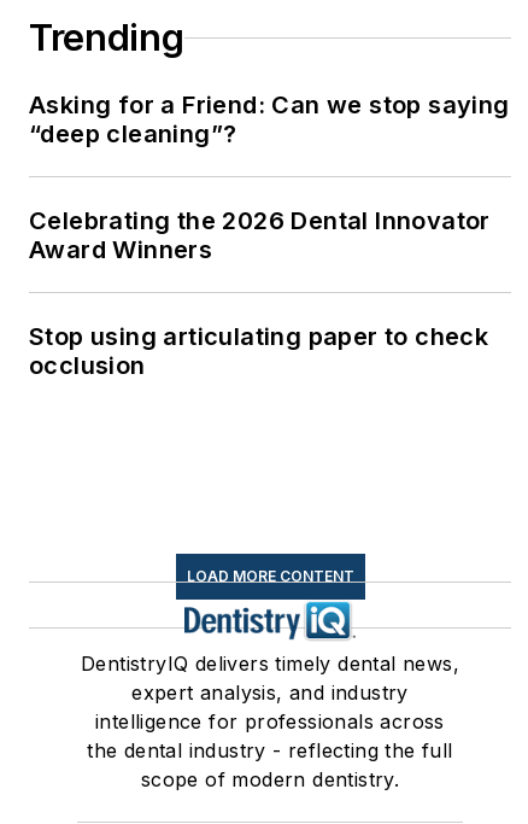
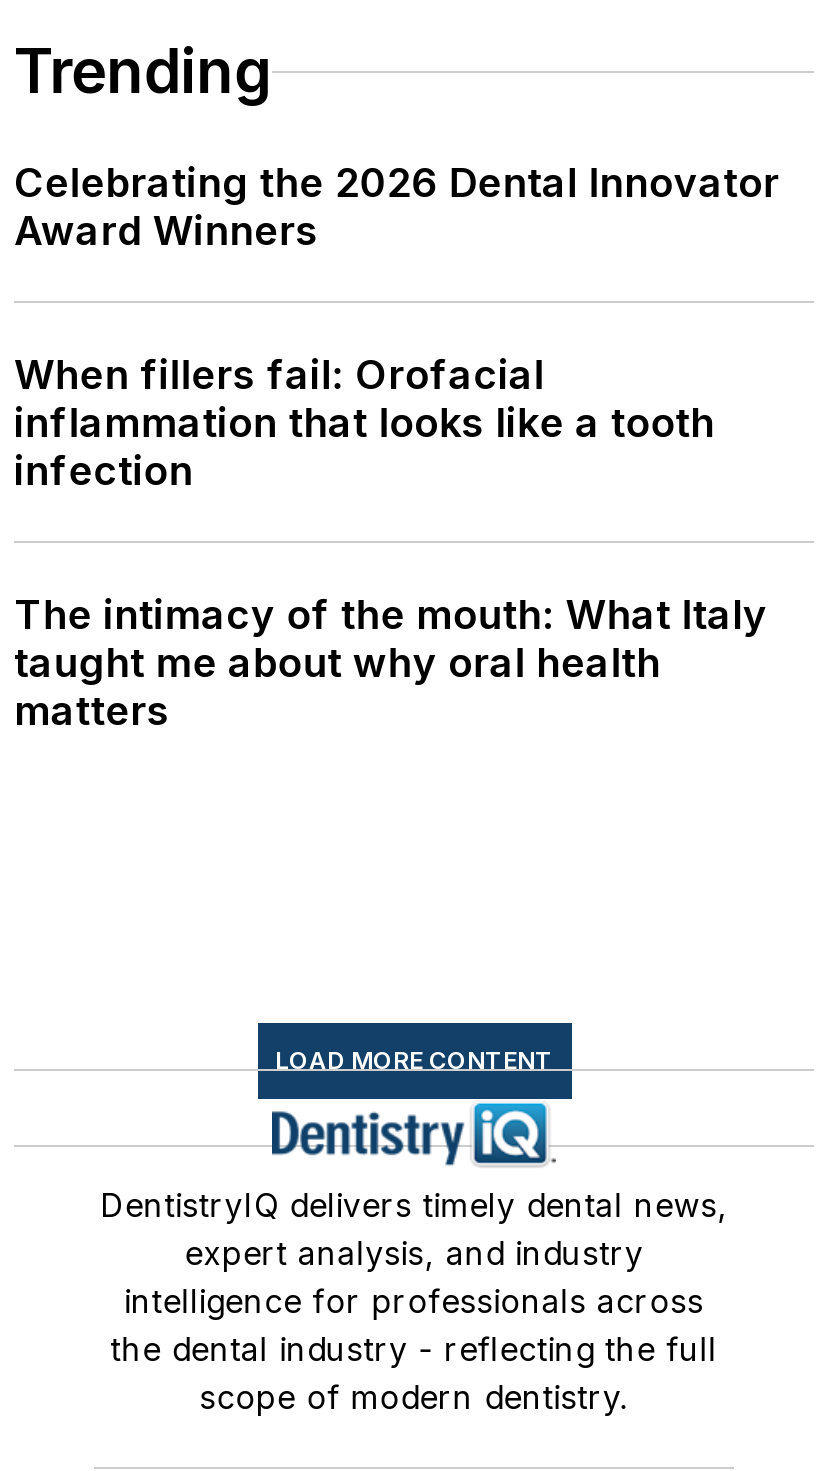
- Asking for a Friend: Can we stop saying
- “deep cleaning”?

moved up: Celebrating the 2026 Dental Innovator | Award Winners

- Stop using articulating paper to check
- occlusion
+ When fillers fail: Orofacial
+ inflammation that looks like a tooth
+ infection
+ The intimacy of the mouth: What Italy
+ taught me about why oral health
+ matters
